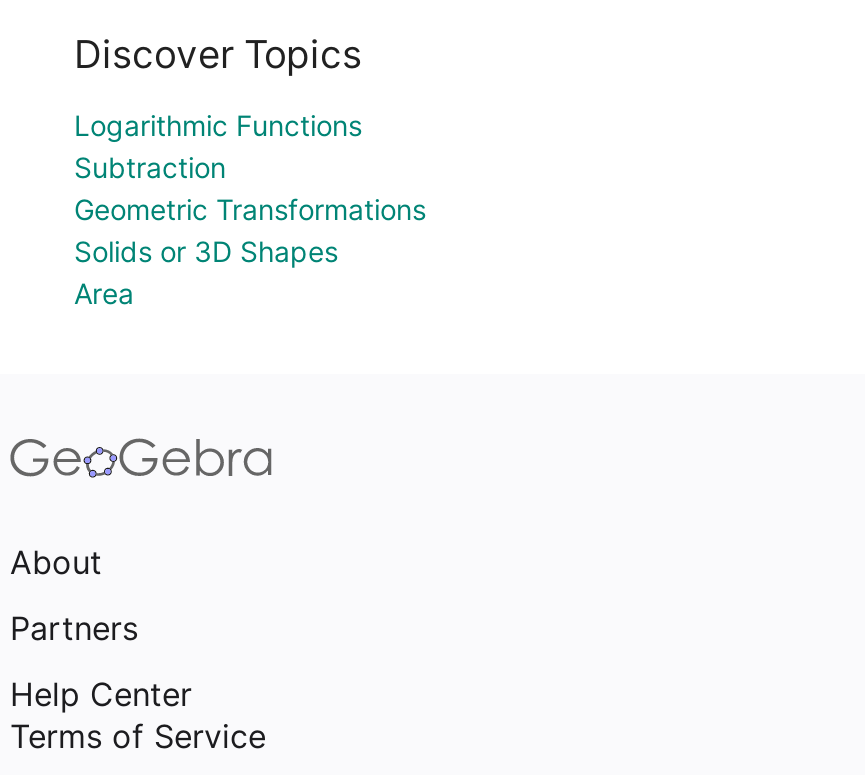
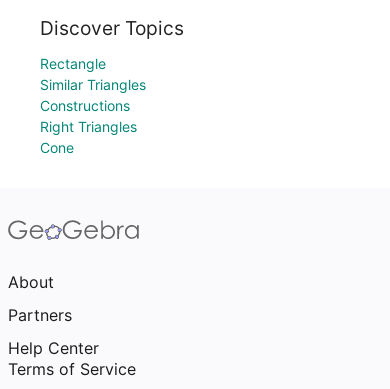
- Logarithmic Functions
- Subtraction
- Geometric Transformations
- Solids or 3D Shapes
- Area
+ Rectangle
+ Similar Triangles
+ Constructions
+ Right Triangles
+ Cone
